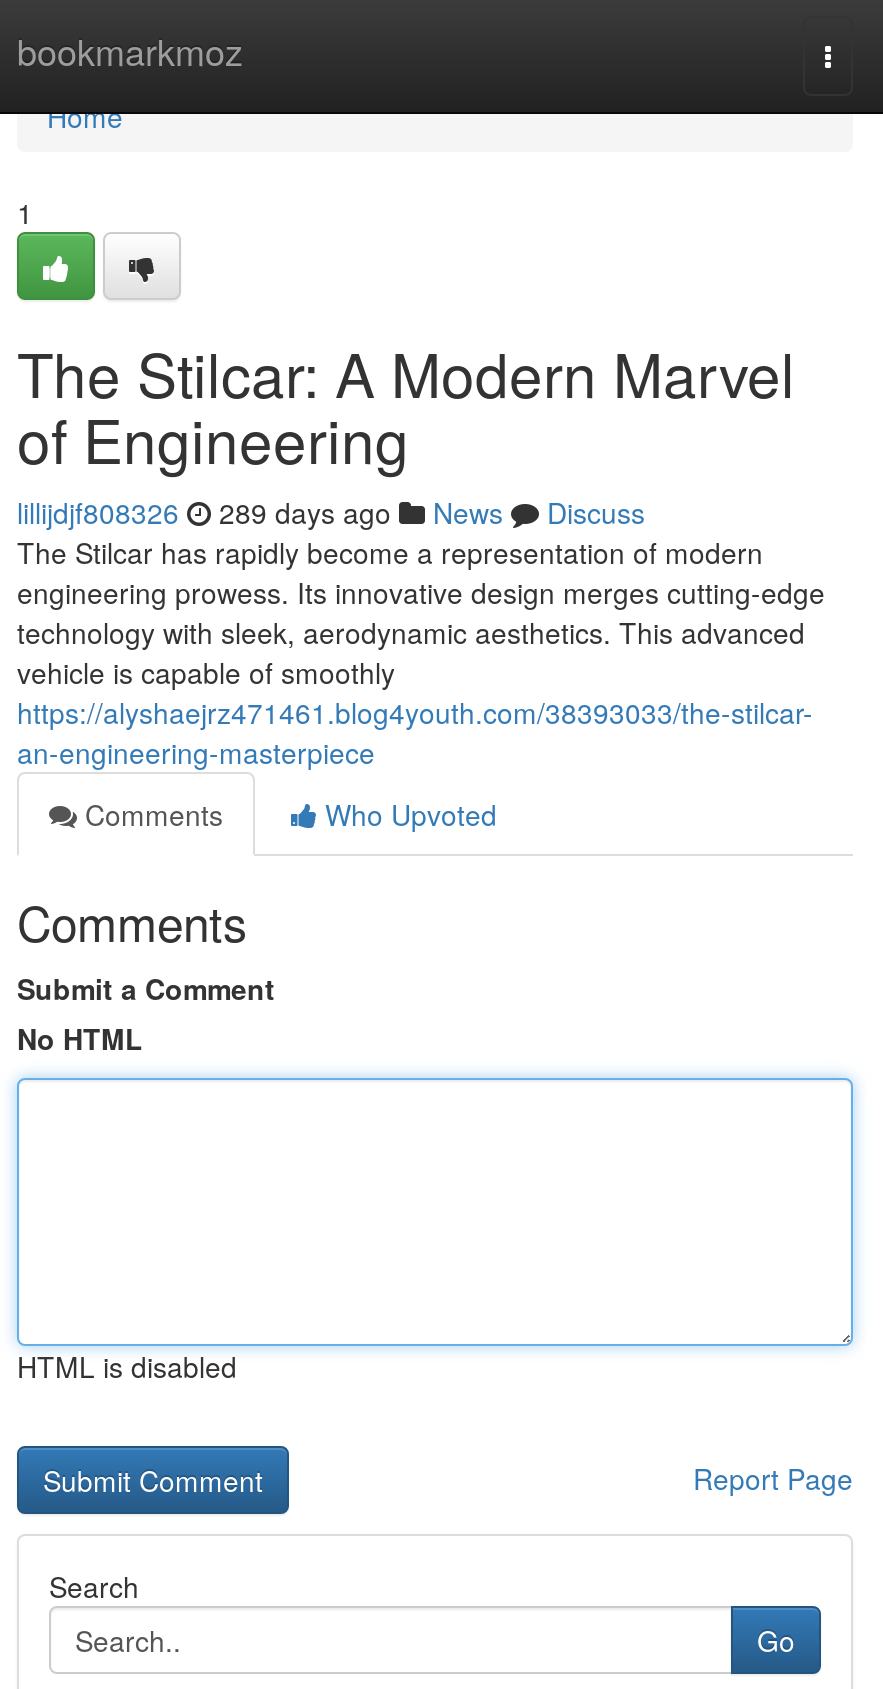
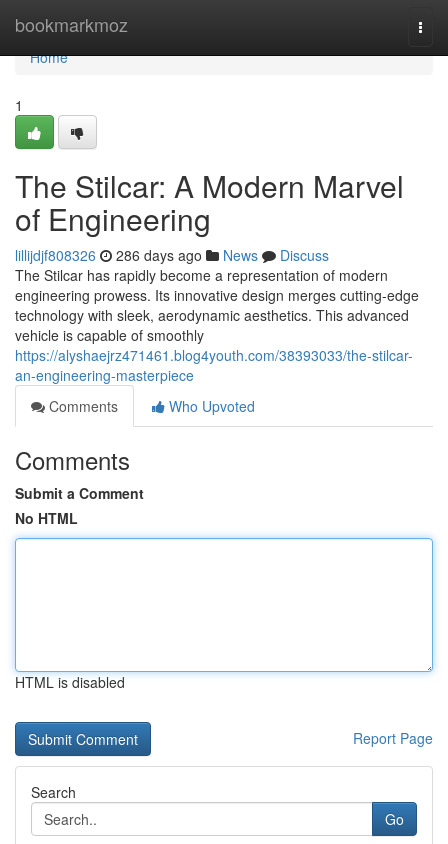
- lillijdjf808326 289 days ago News Discuss
+ lillijdjf808326 286 days ago News Discuss
